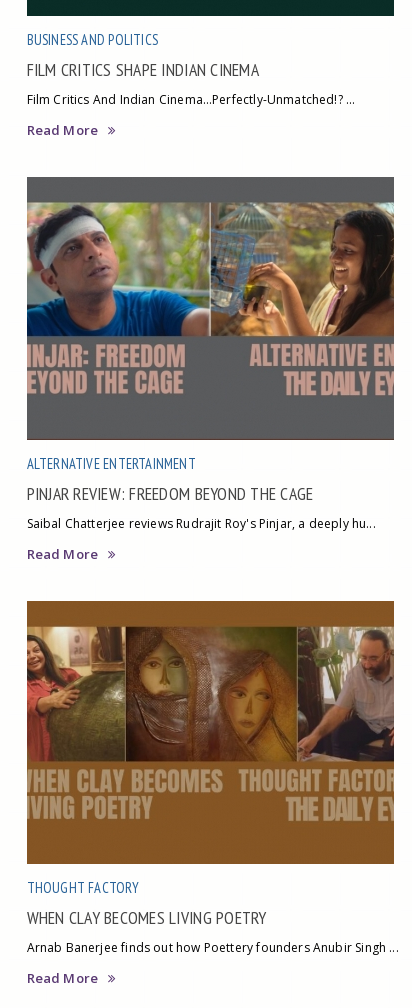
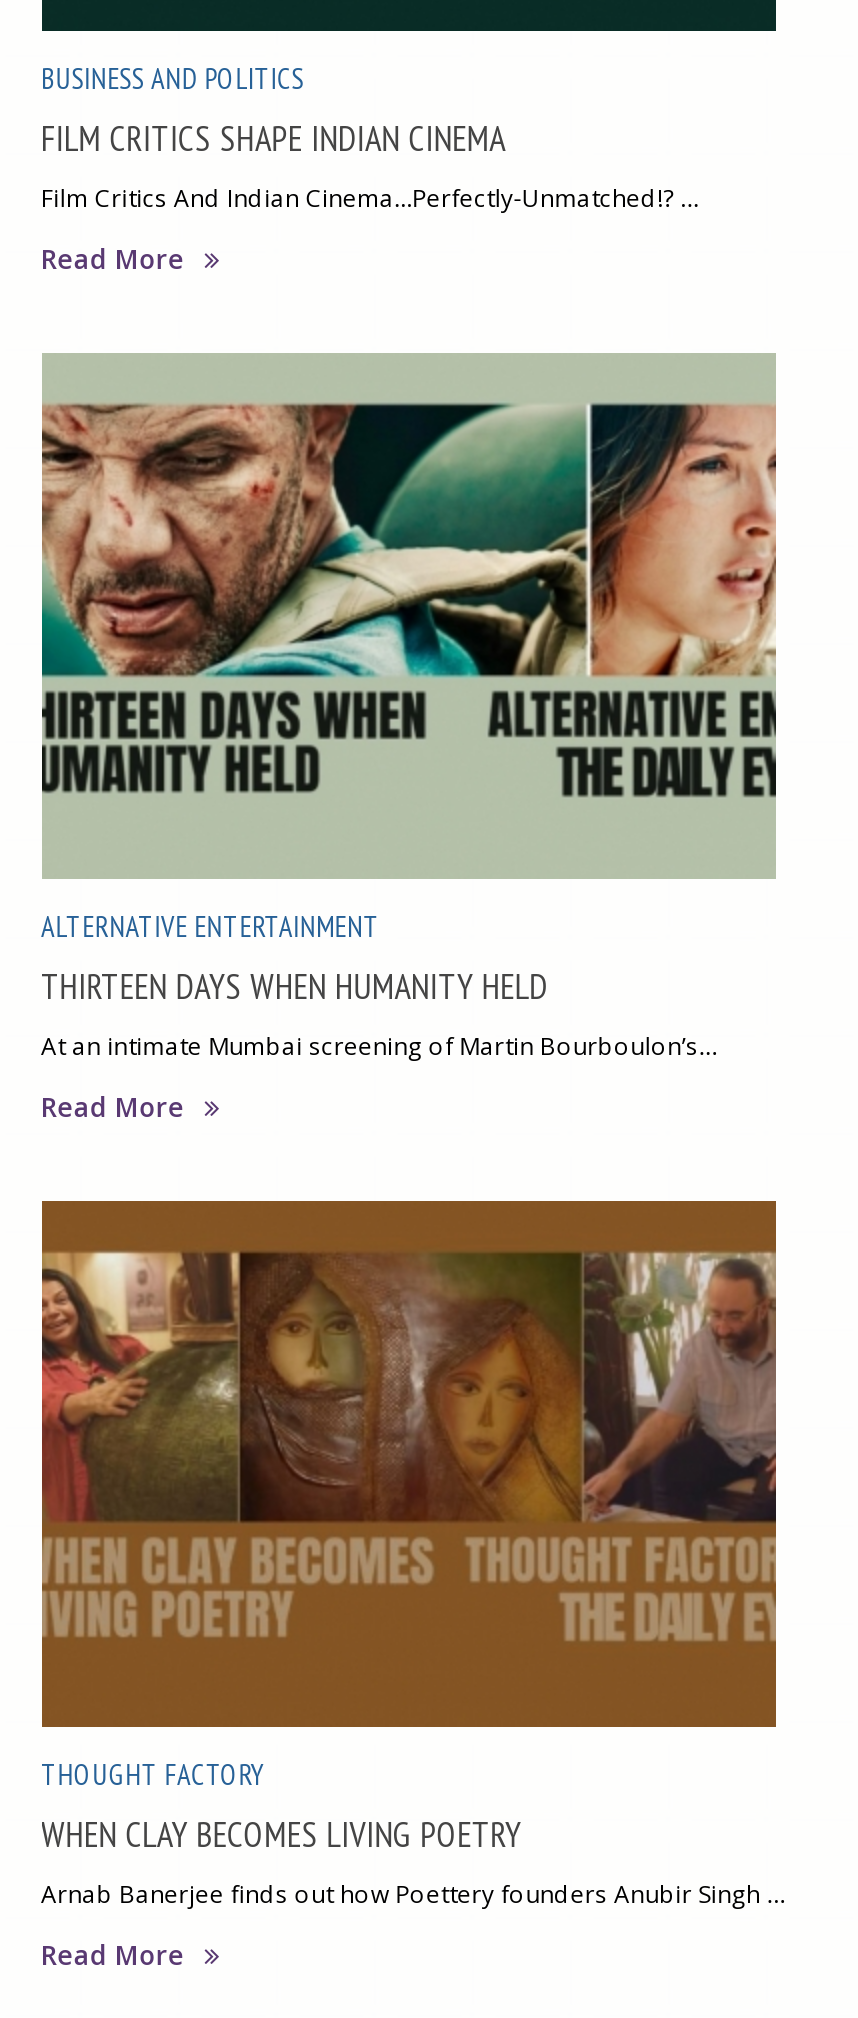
- [image]
+ [image]

- PINJAR REVIEW: FREEDOM BEYOND THE CAGE
- Saibal Chatterjee reviews Rudrajit Roy's Pinjar, a deeply hu...
+ THIRTEEN DAYS WHEN HUMANITY HELD
+ At an intimate Mumbai screening of Martin Bourboulon’s...
